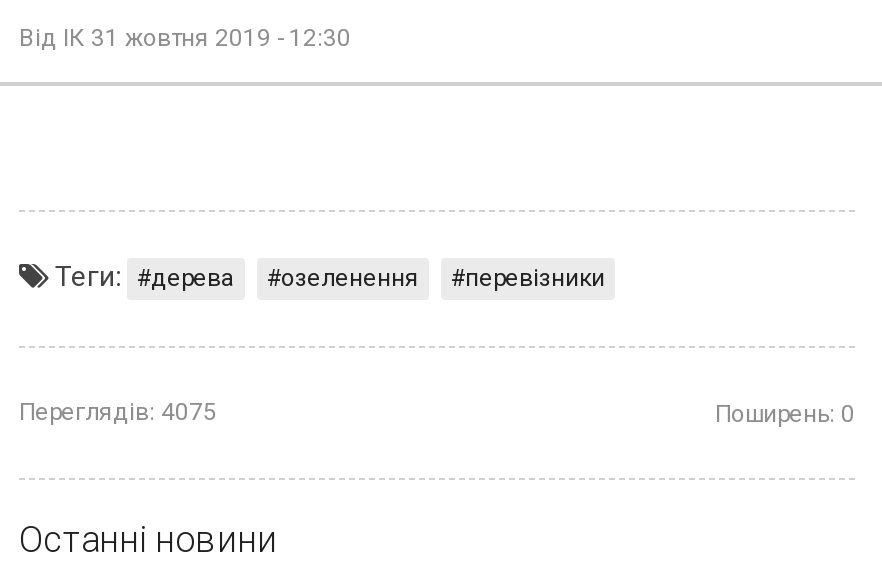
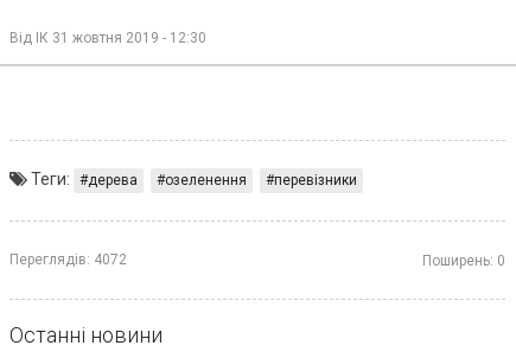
- Переглядів: 4075
+ Переглядів: 4072
